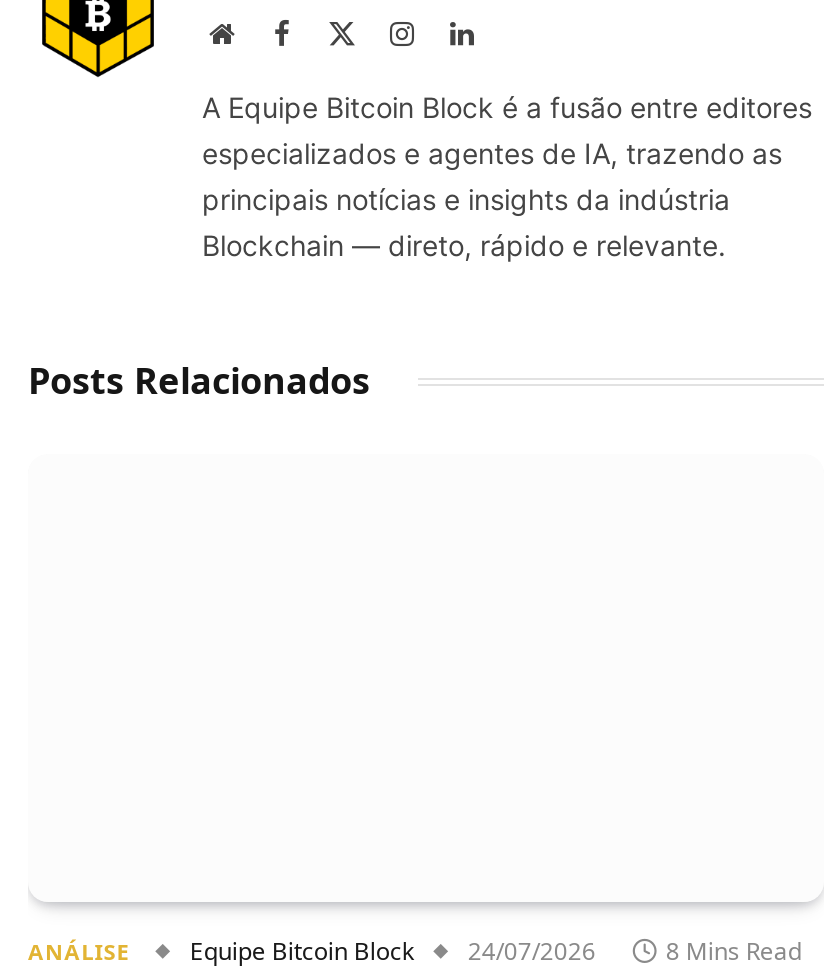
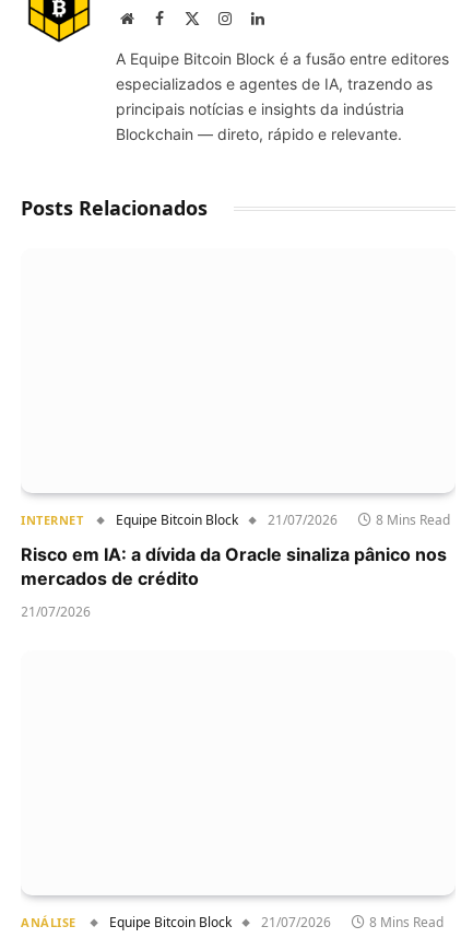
+ INTERNET
+ Equipe Bitcoin Block
+ 21/07/2026
+ 8 Mins Read
+ Risco em IA: a dívida da Oracle sinaliza pânico nos
+ mercados de crédito
+ 21/07/2026

- ANÁLISE Equipe Bitcoin Block 24/07/2026
+ ANÁLISE Equipe Bitcoin Block 21/07/2026
